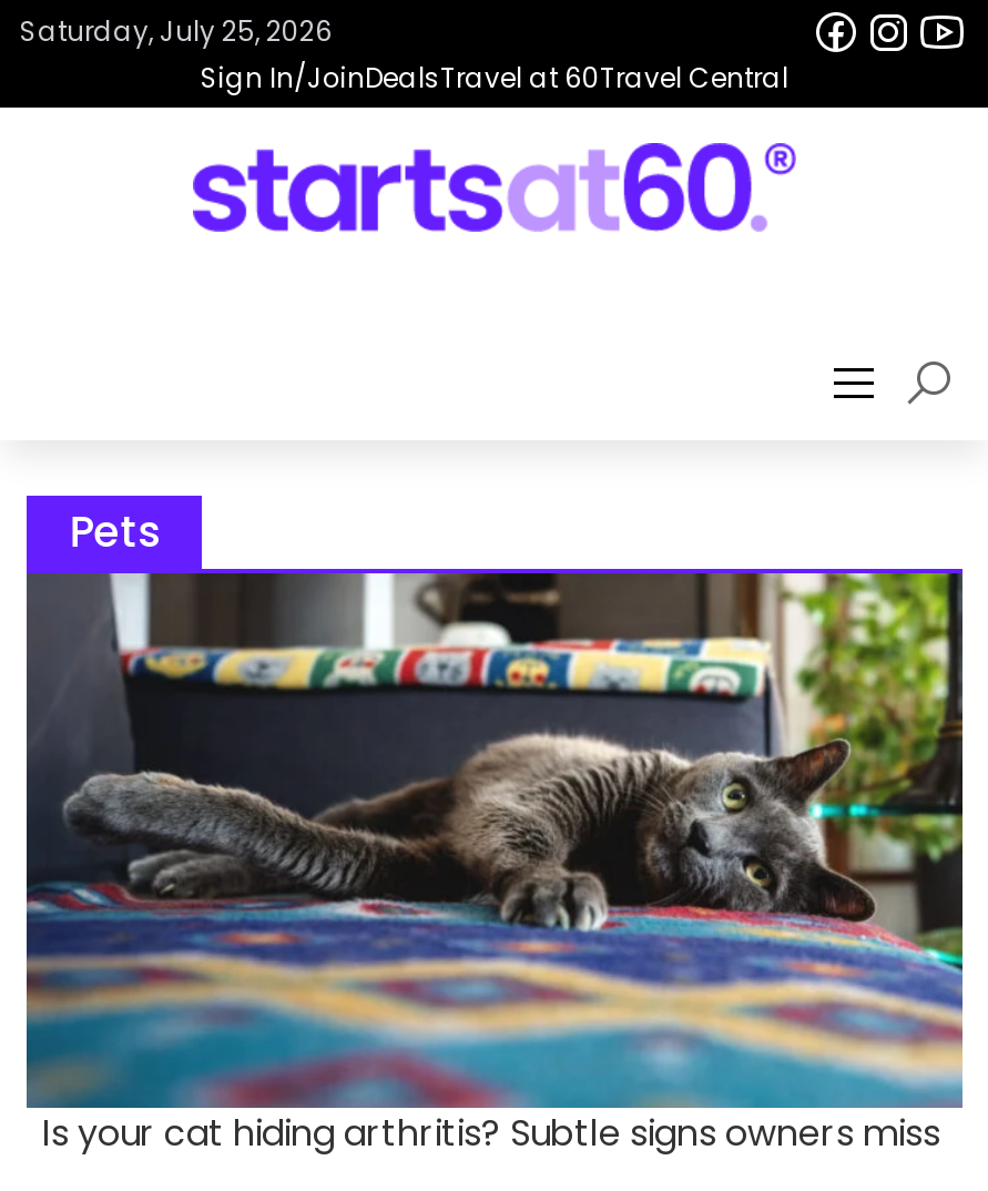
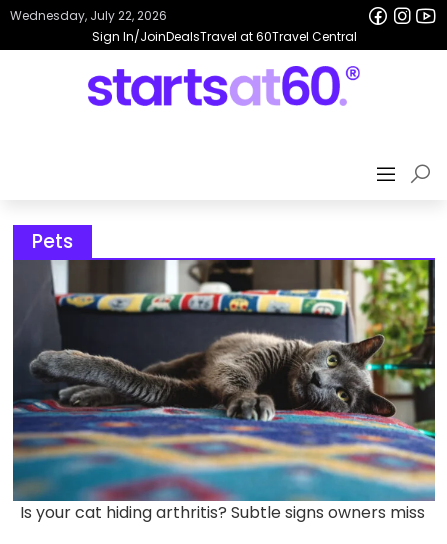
- Saturday, July 25, 2026
+ Wednesday, July 22, 2026
